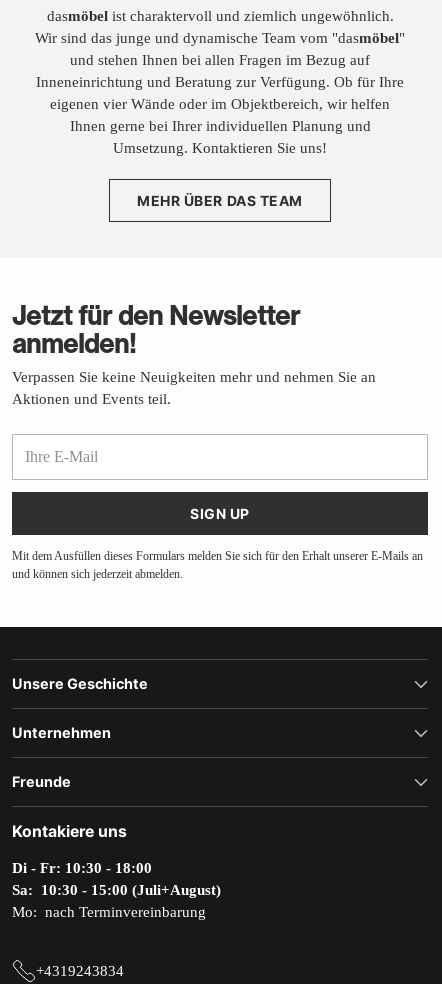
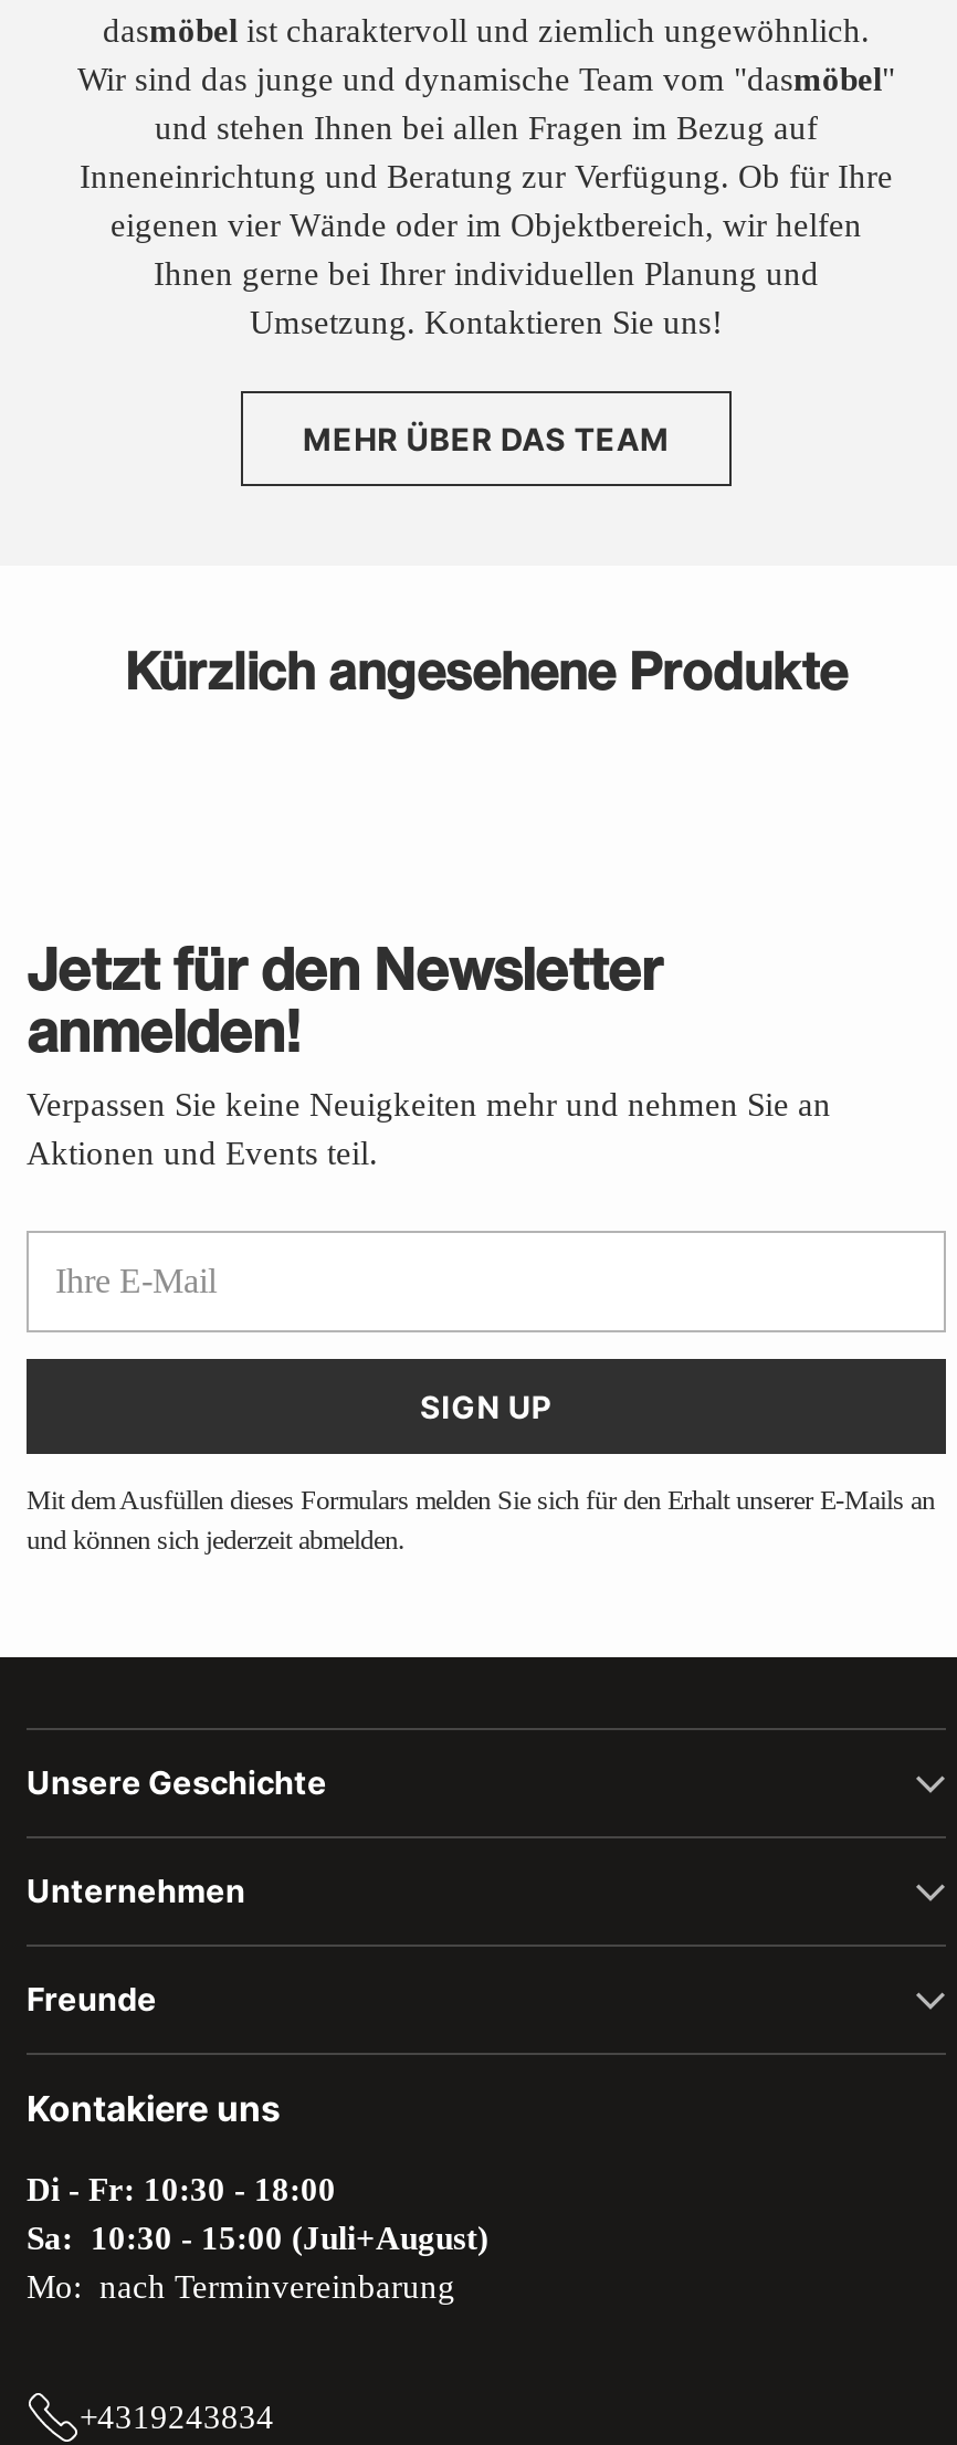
+ Kürzlich angesehene Produkte
